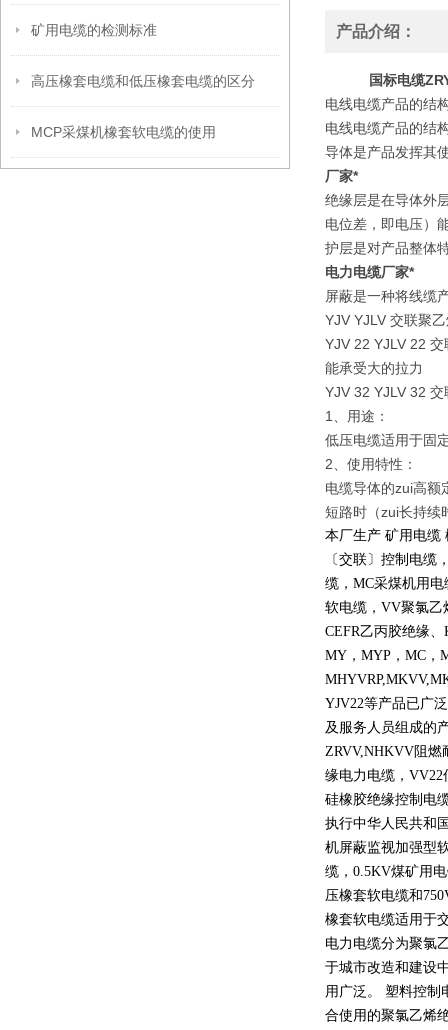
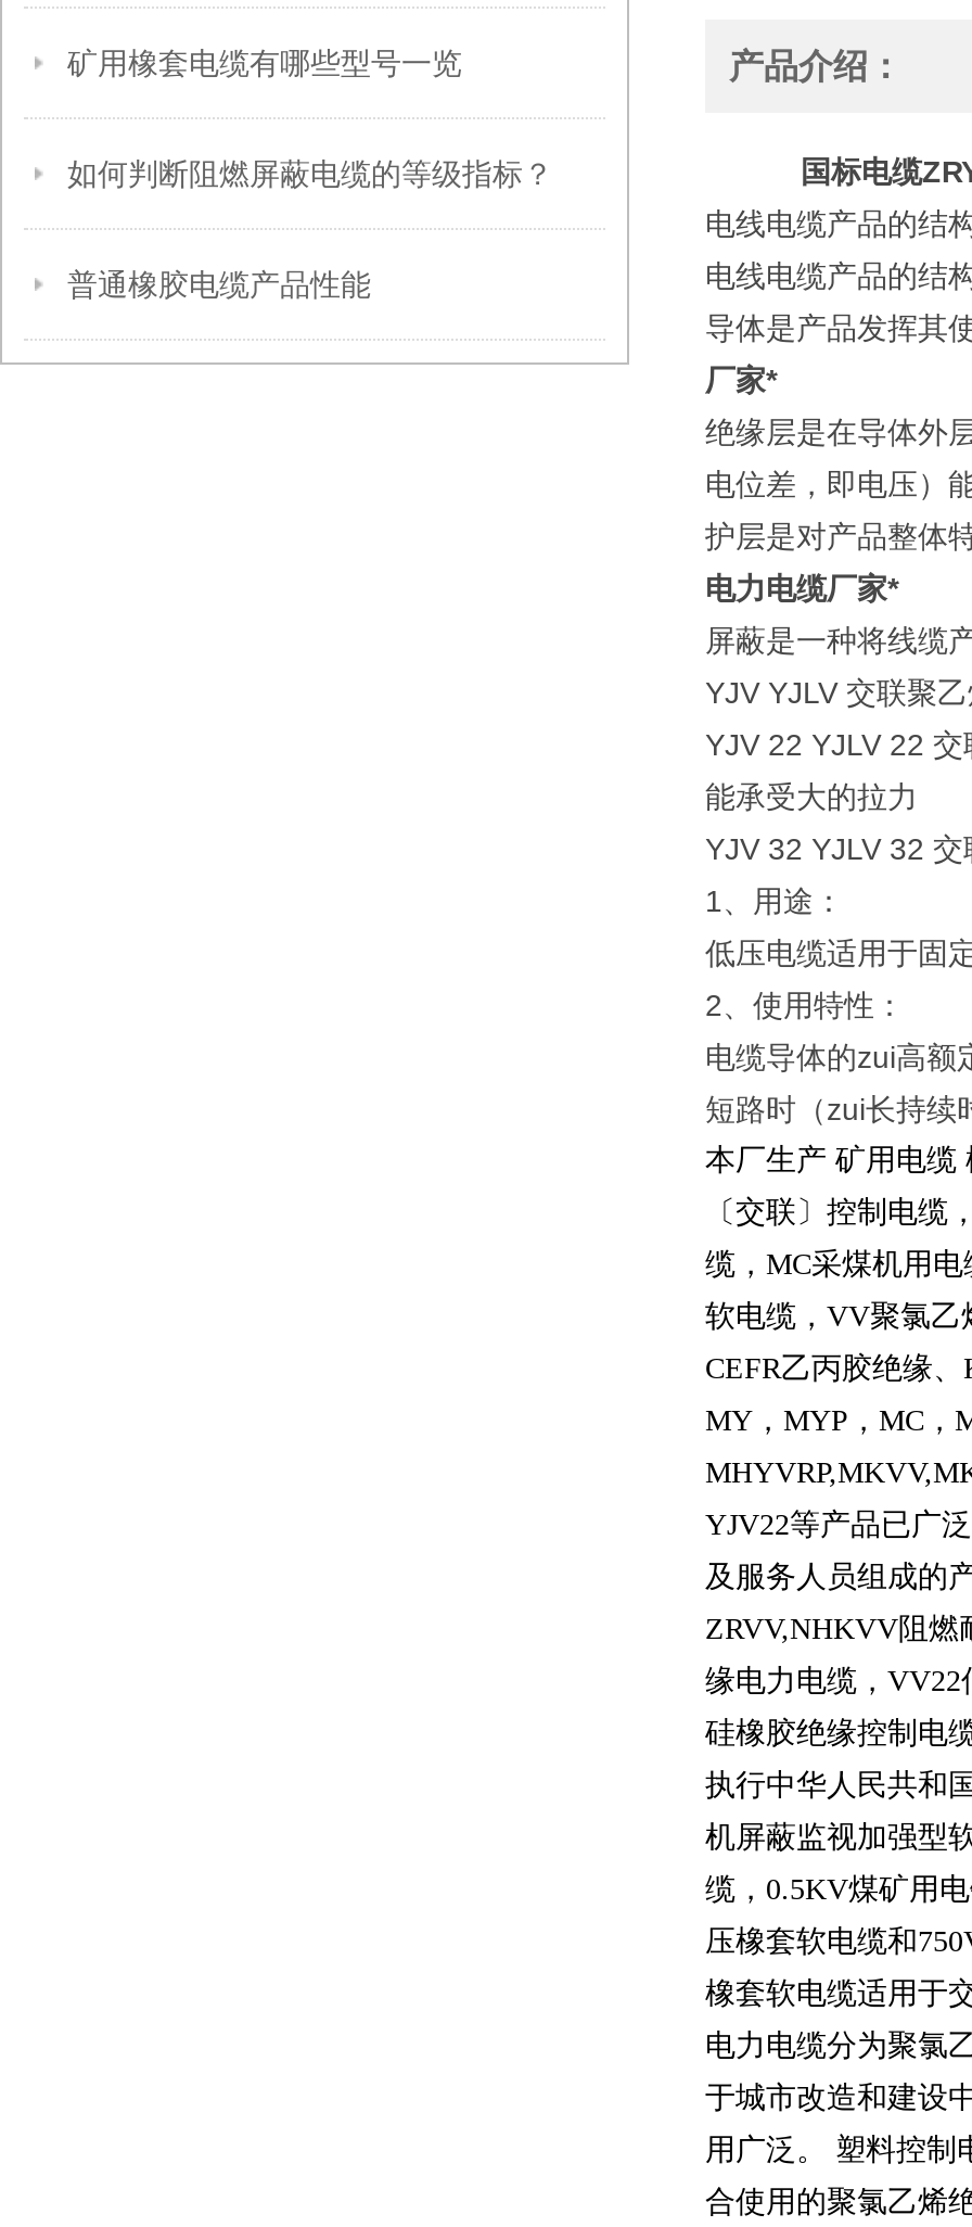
- 矿用电缆的检测标准
+ 矿用橡套电缆有哪些型号一览

- 高压橡套电缆和低压橡套电缆的区分
+ 如何判断阻燃屏蔽电缆的等级指标？

- MCP采煤机橡套软电缆的使用
+ 普通橡胶电缆产品性能
